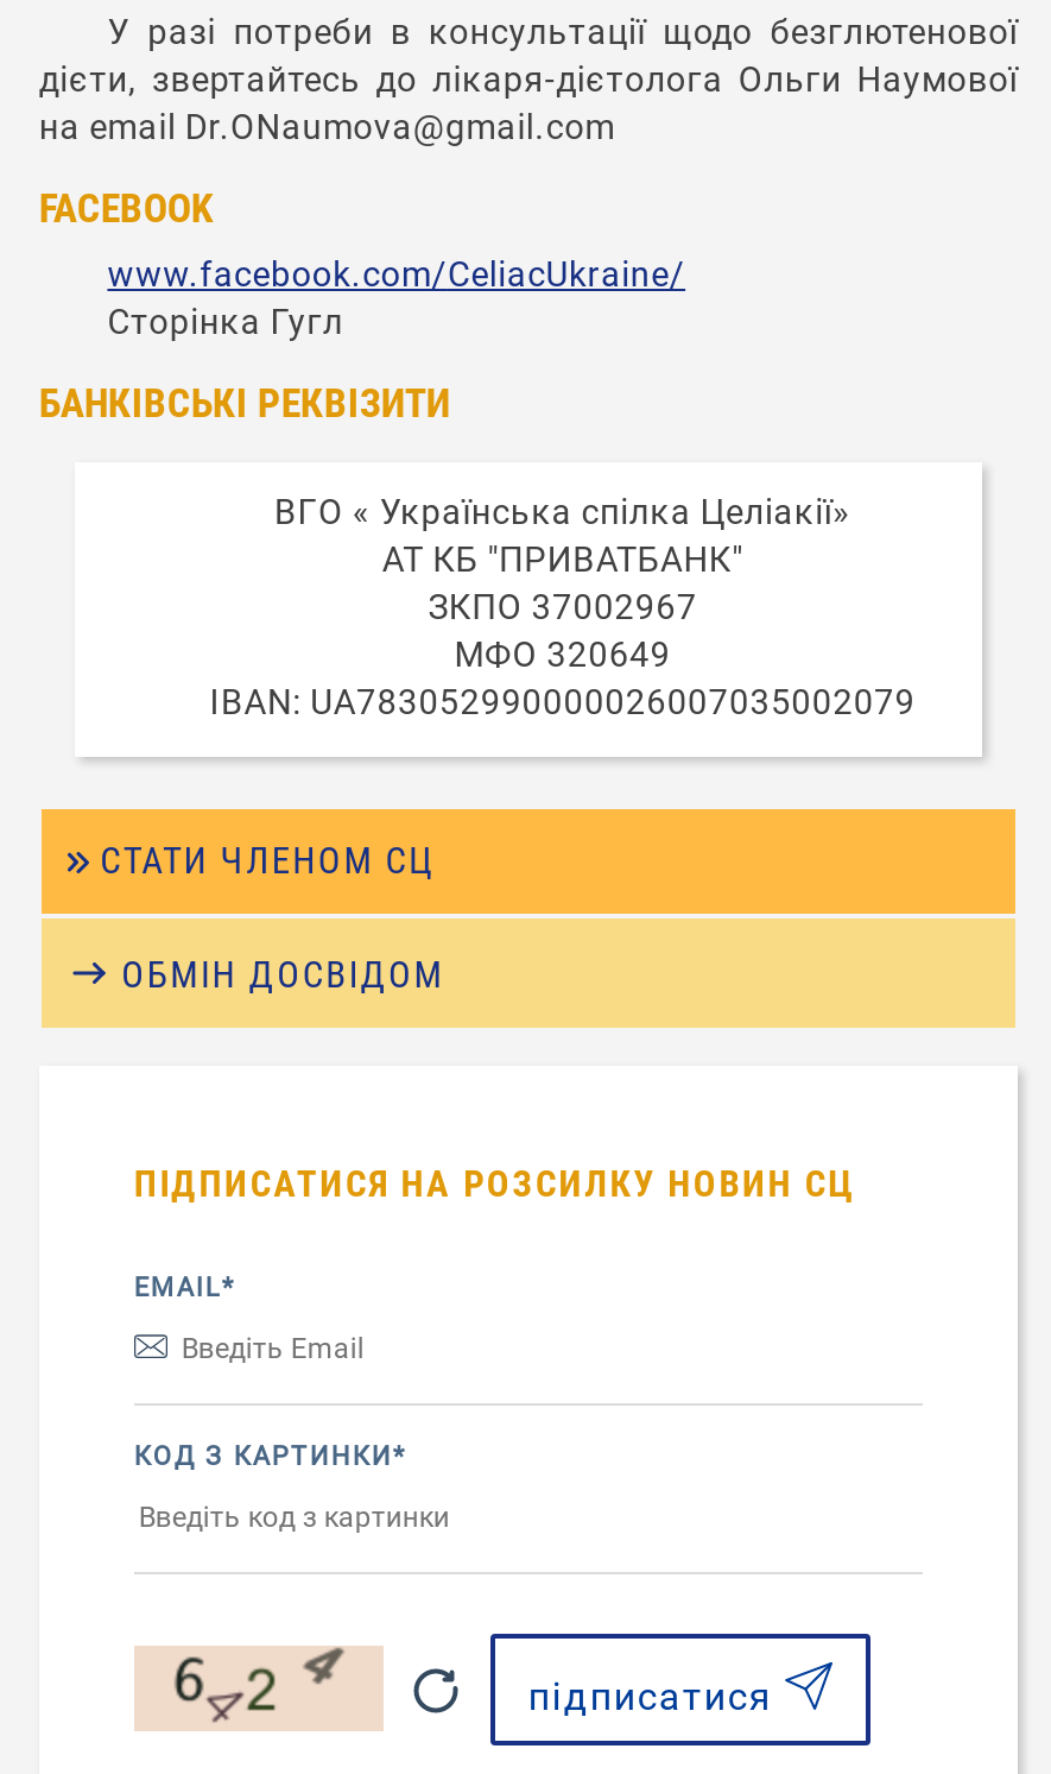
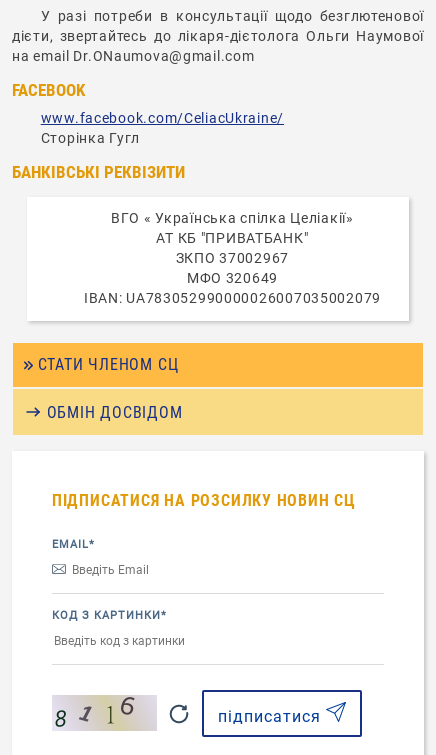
- [image]
+ [image]
